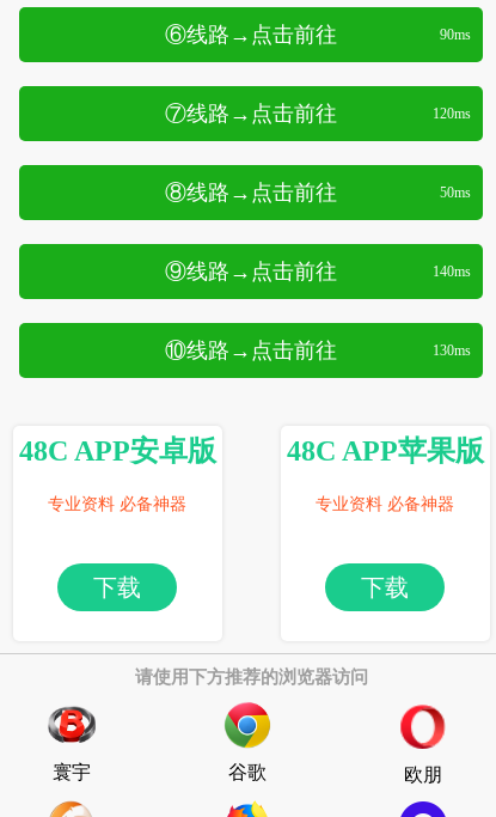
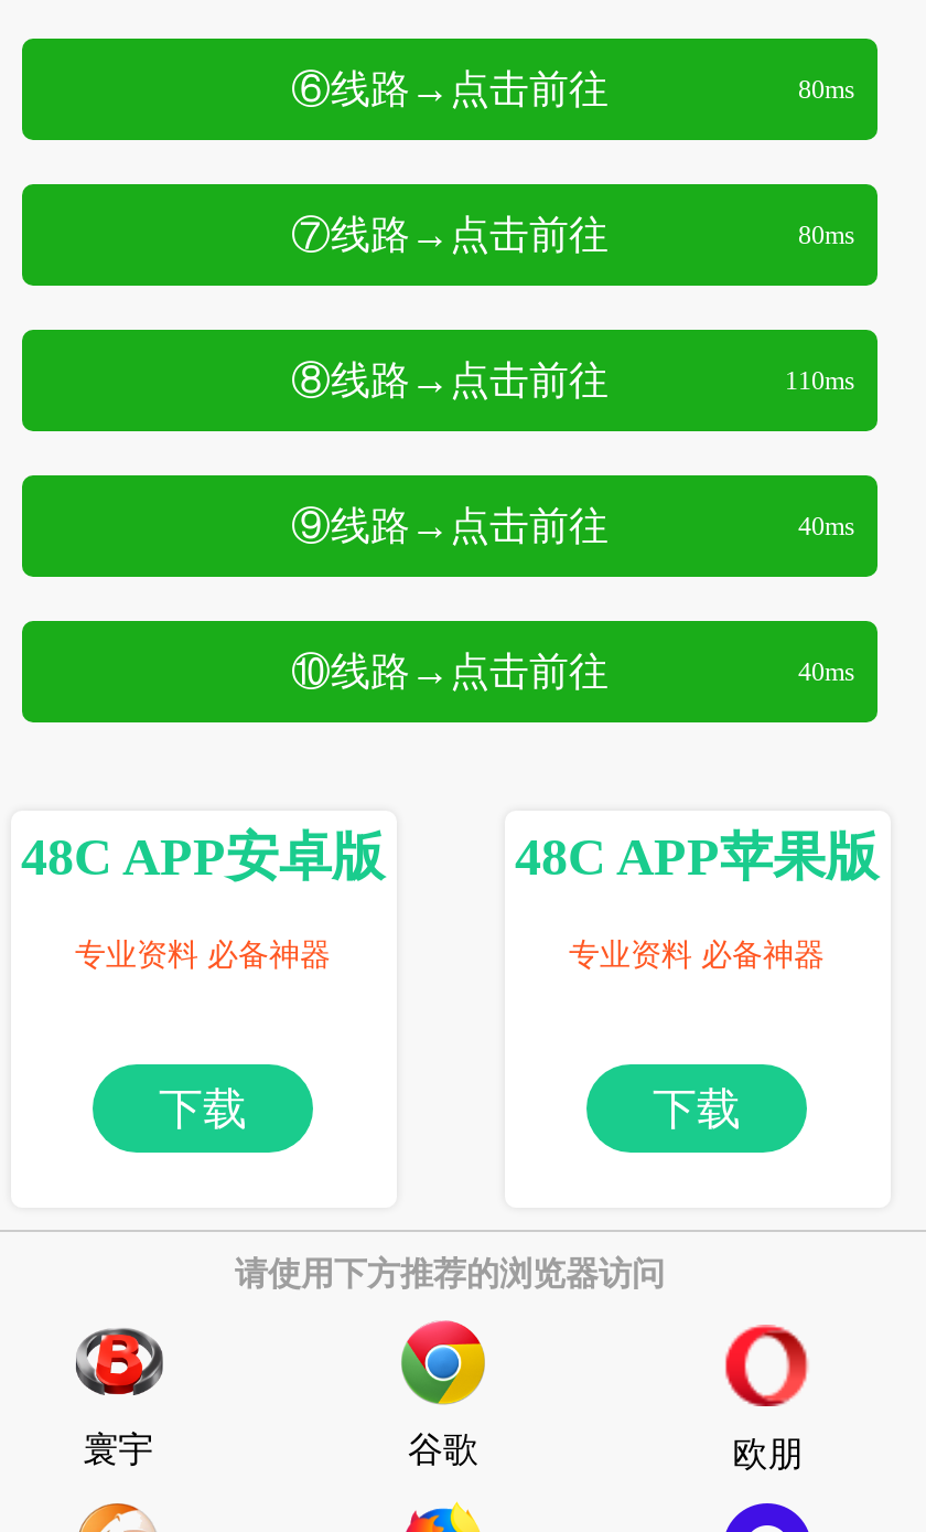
- 90ms
+ 80ms

- 120ms
+ 80ms

- 50ms
+ 110ms

- 140ms
+ 40ms

- 130ms
+ 40ms
